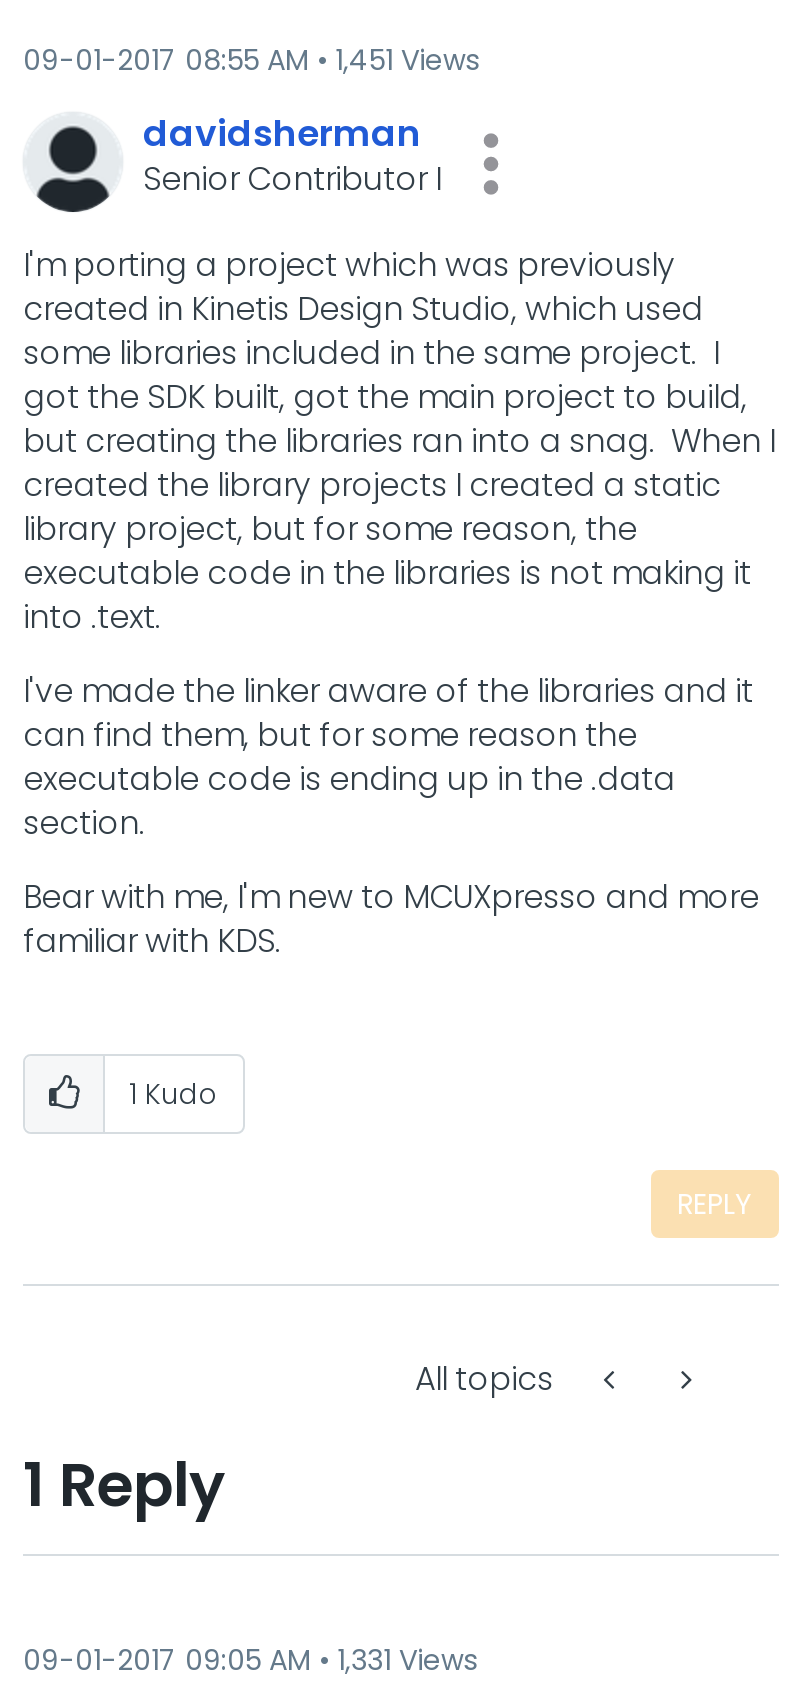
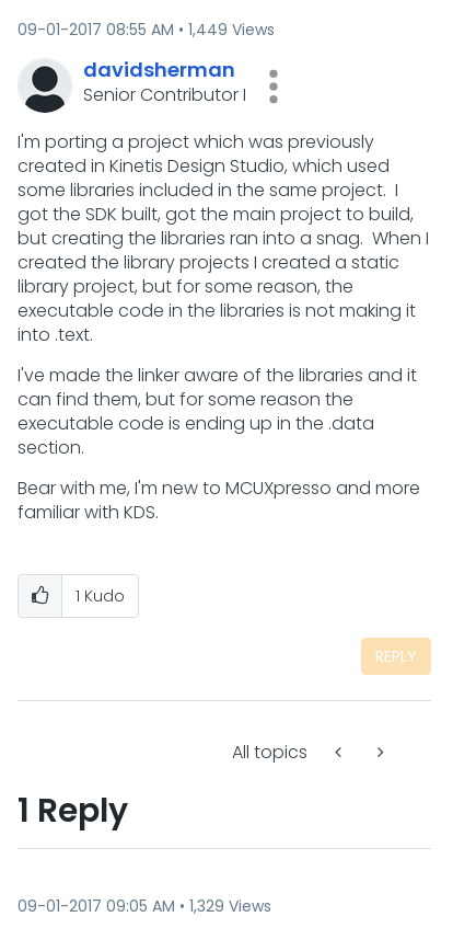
- 09-01-2017 08:55 AM 1,451 Views
+ 09-01-2017 08:55 AM 1,449 Views

- 09-01-2017 09:05 AM 1,331 Views
+ 09-01-2017 09:05 AM 1,329 Views
